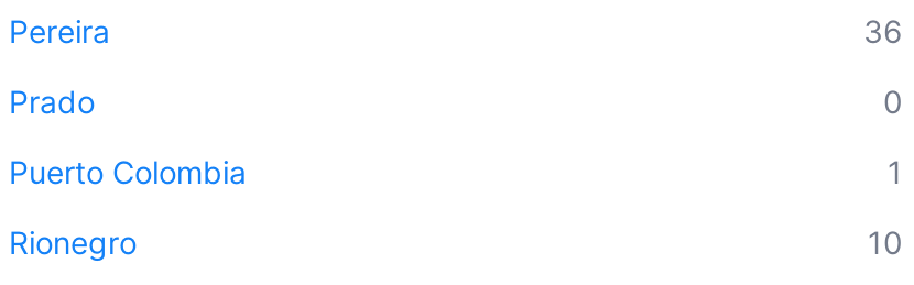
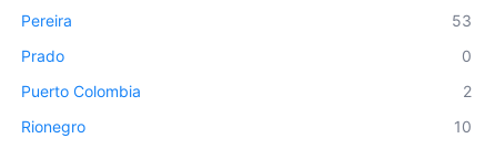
- 36
+ 53

- 1
+ 2
